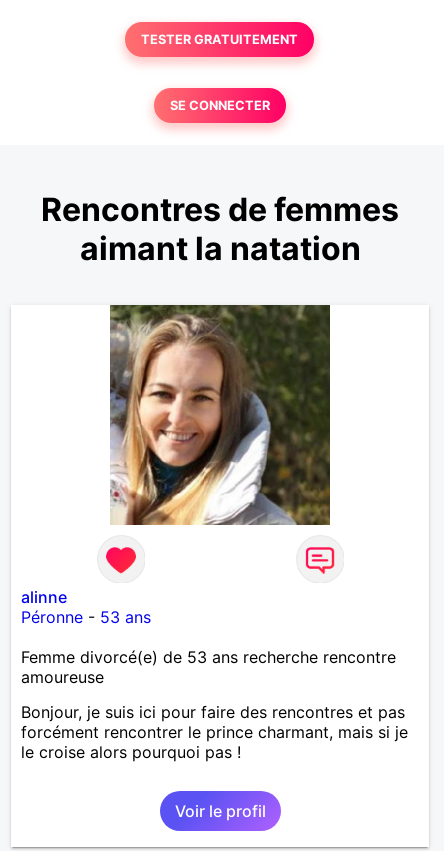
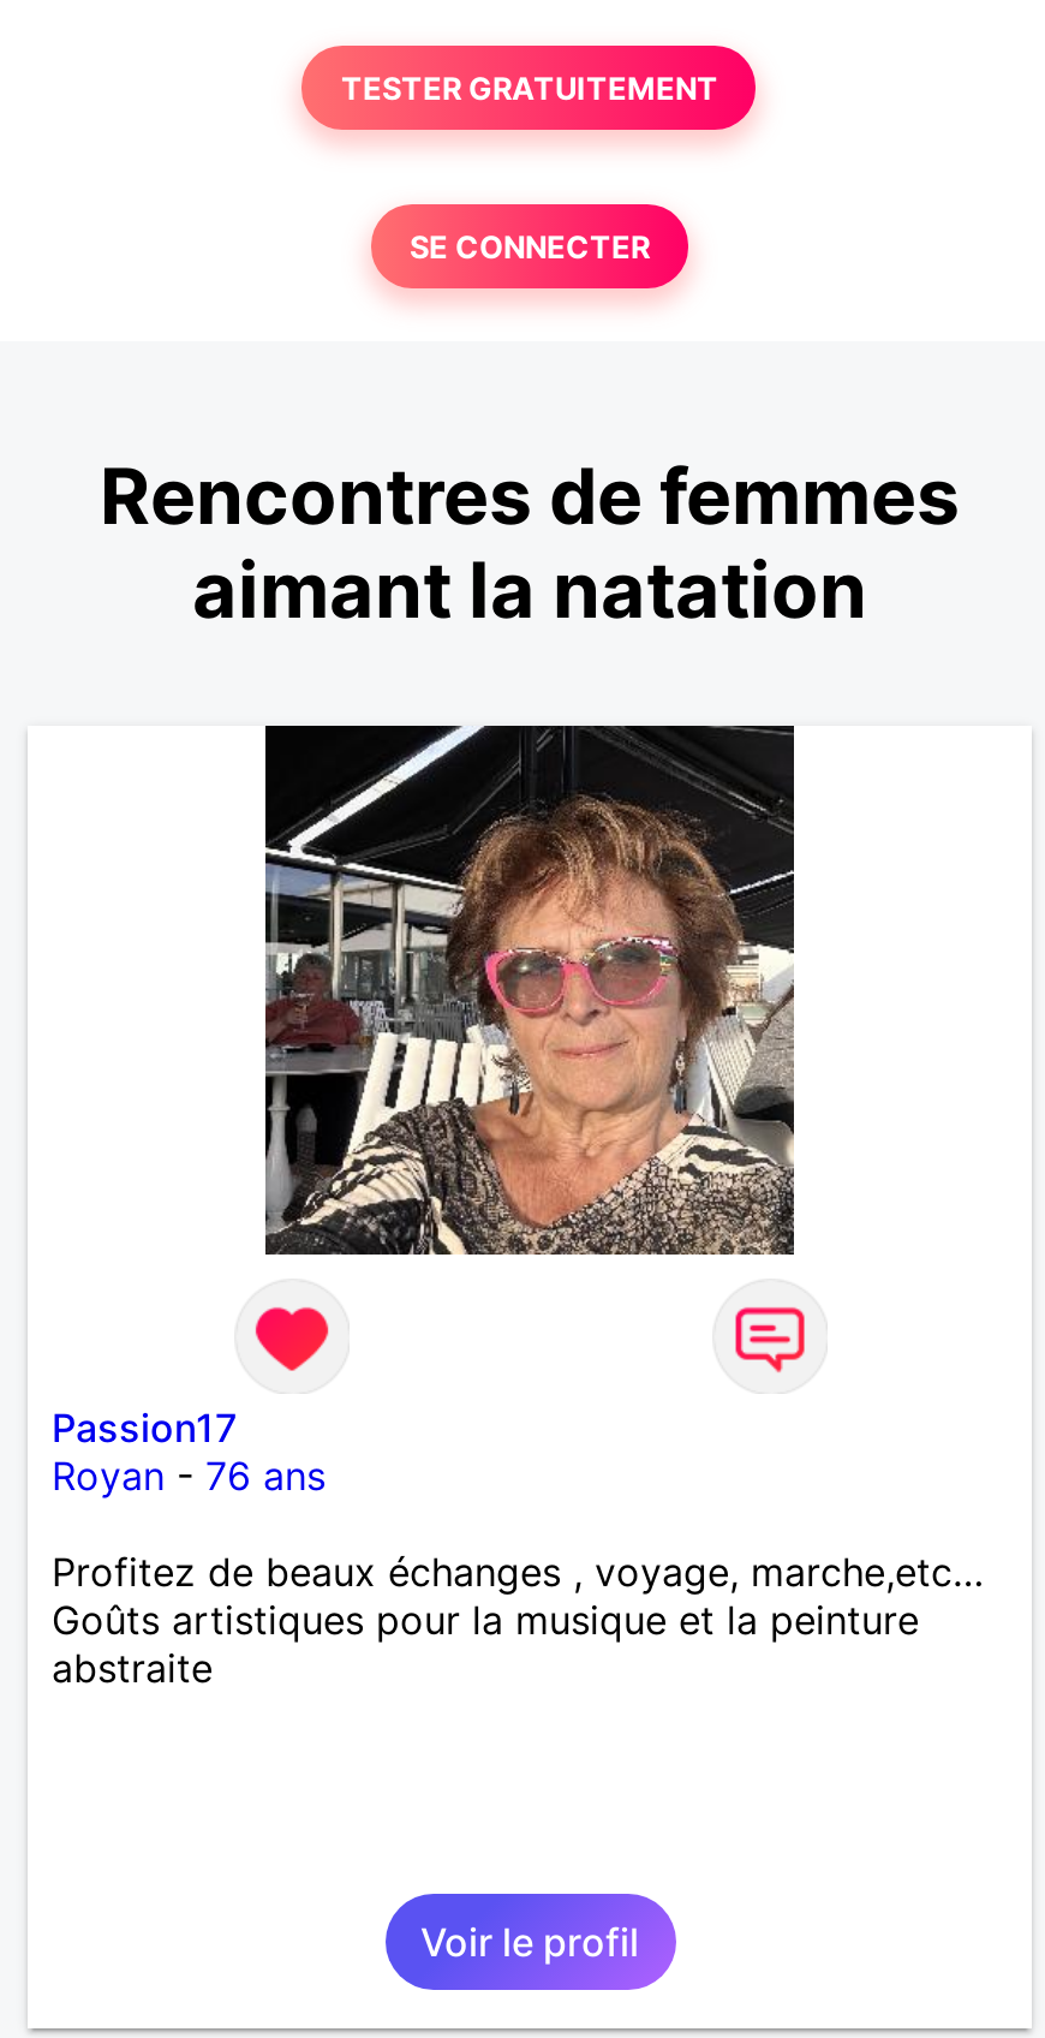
- [image]
+ [image]

- alinne
- Péronne - 53 ans
- Femme divorcé(e) de 53 ans recherche rencontre
- amoureuse
- Bonjour, je suis ici pour faire des rencontres et pas
- forcément rencontrer le prince charmant, mais si je
- le croise alors pourquoi pas !
+ Passion17
+ Royan - 76 ans
+ Profitez de beaux échanges , voyage, marche,etc…
+ Goûts artistiques pour la musique et la peinture
+ abstraite
